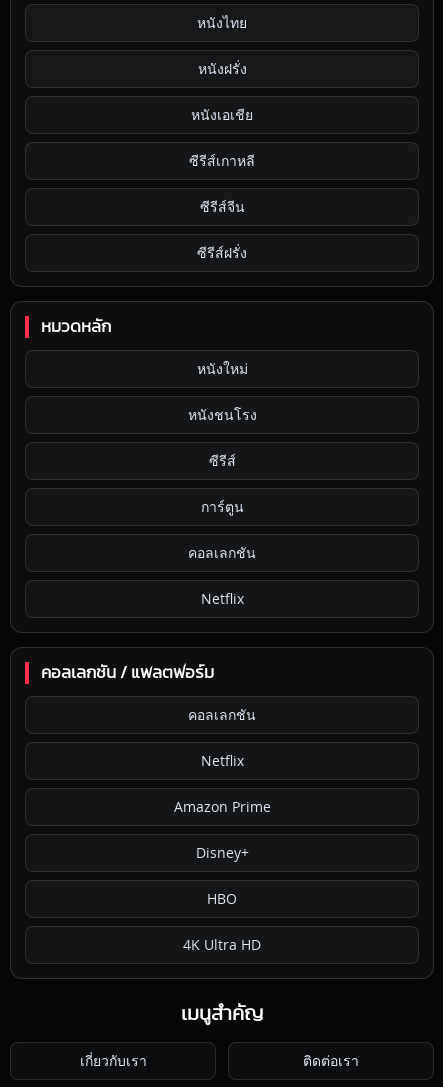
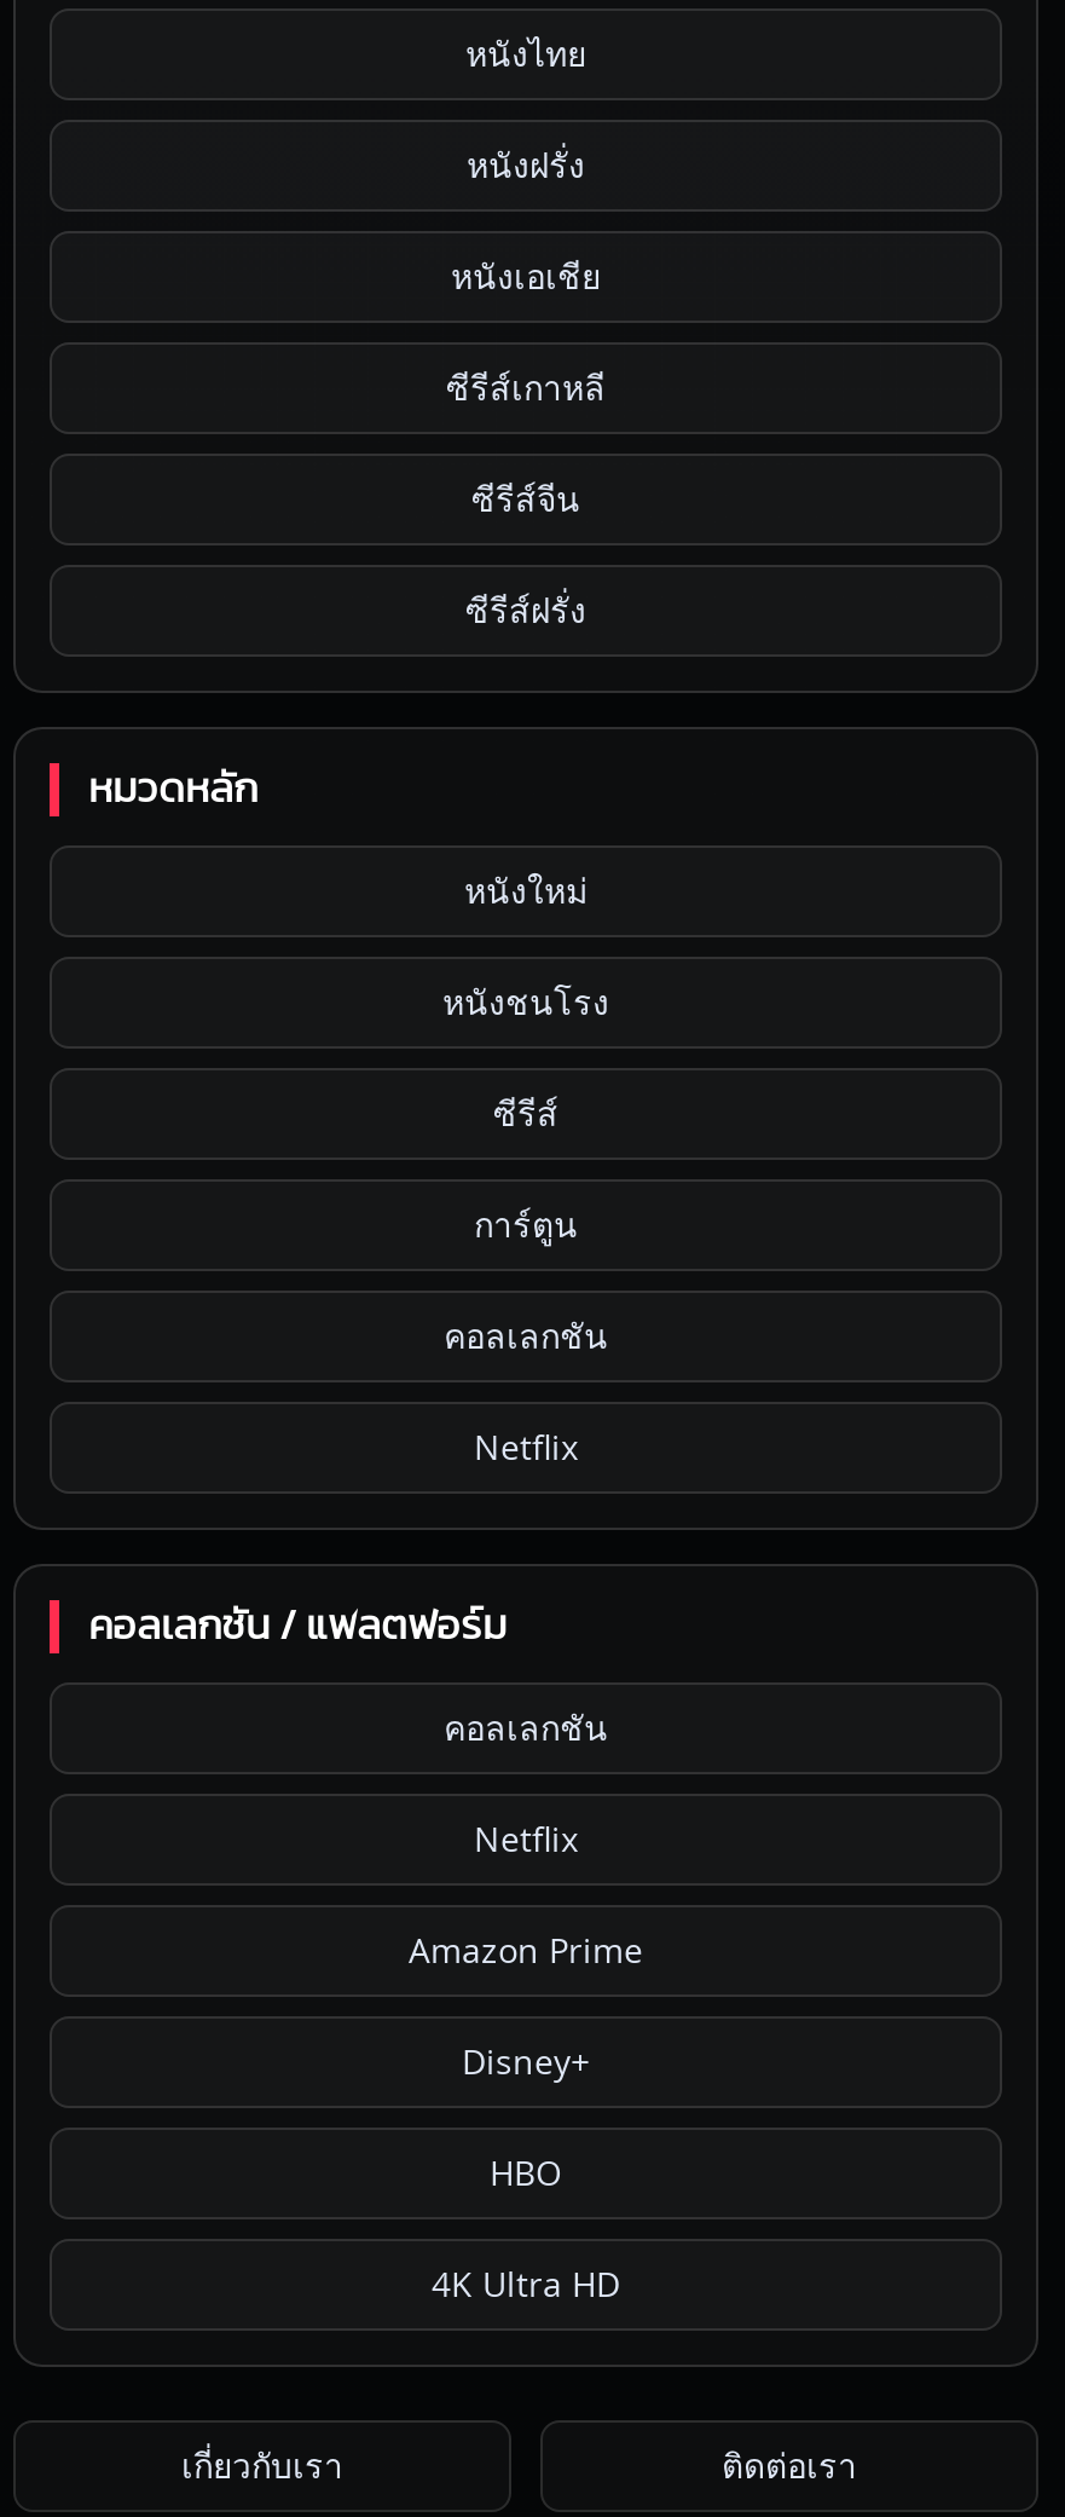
- เมนูสำคัญ
